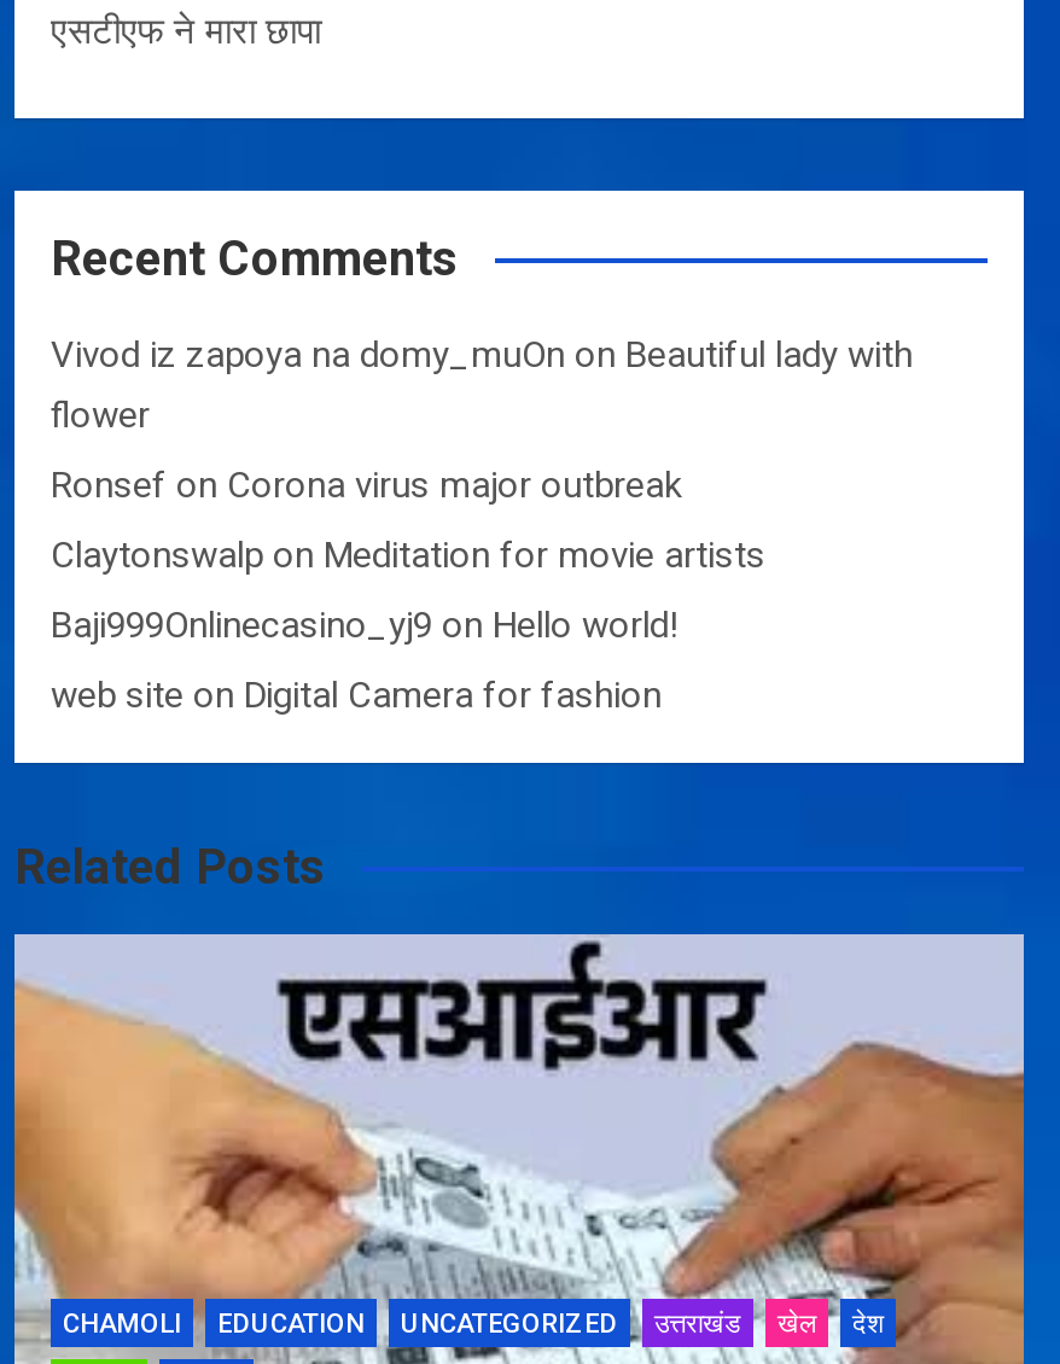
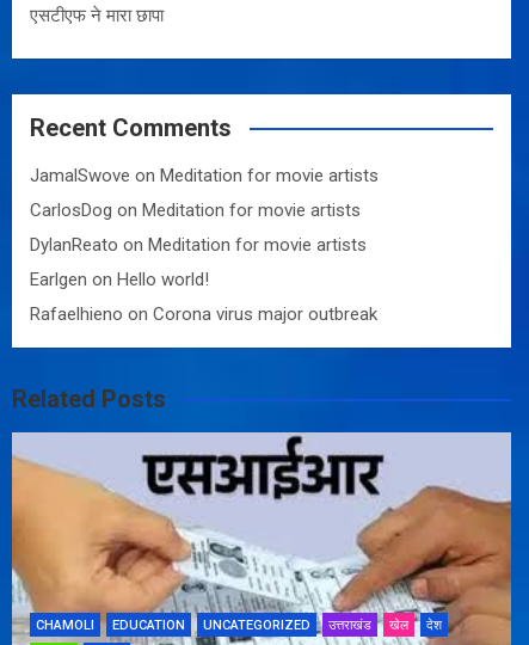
- Vivod iz zapoya na domy_muOn on Beautiful lady with
- flower
+ JamalSwove on Meditation for movie artists

- Ronsef on Corona virus major outbreak
+ CarlosDog on Meditation for movie artists

- Claytonswalp on Meditation for movie artists
+ DylanReato on Meditation for movie artists

- Baji999Onlinecasino_yj9 on Hello world!
+ Earlgen on Hello world!

- web site on Digital Camera for fashion
+ Rafaelhieno on Corona virus major outbreak
